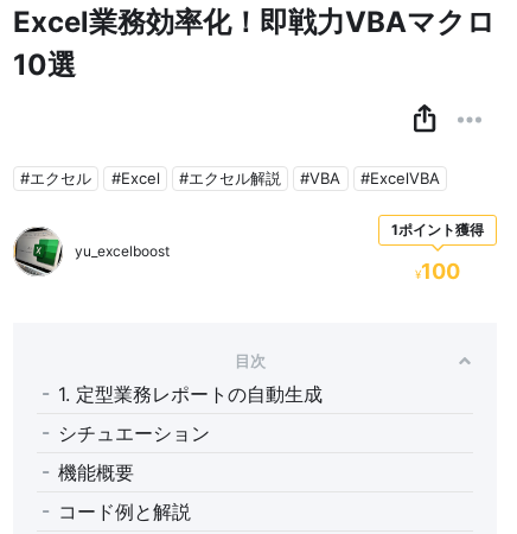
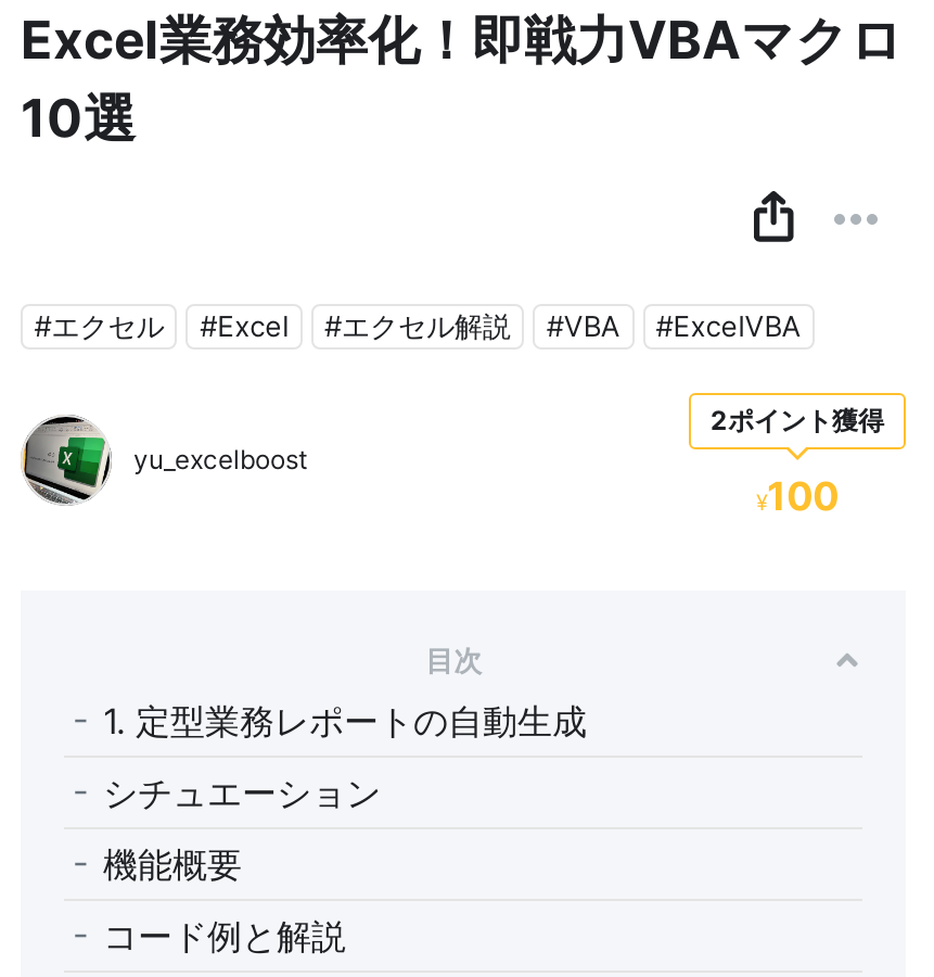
- 1ポイント獲得
+ 2ポイント獲得
